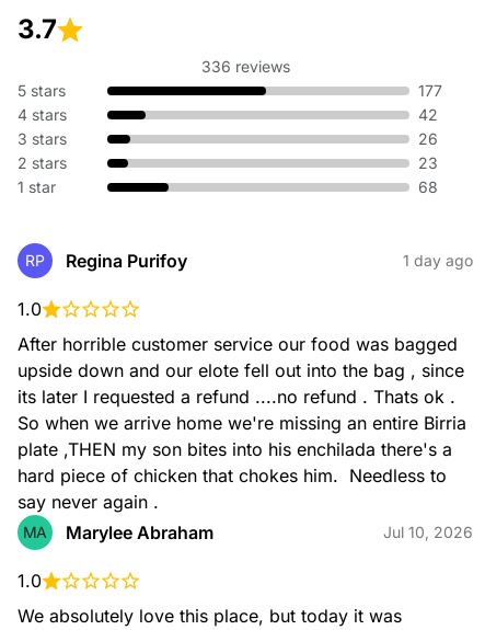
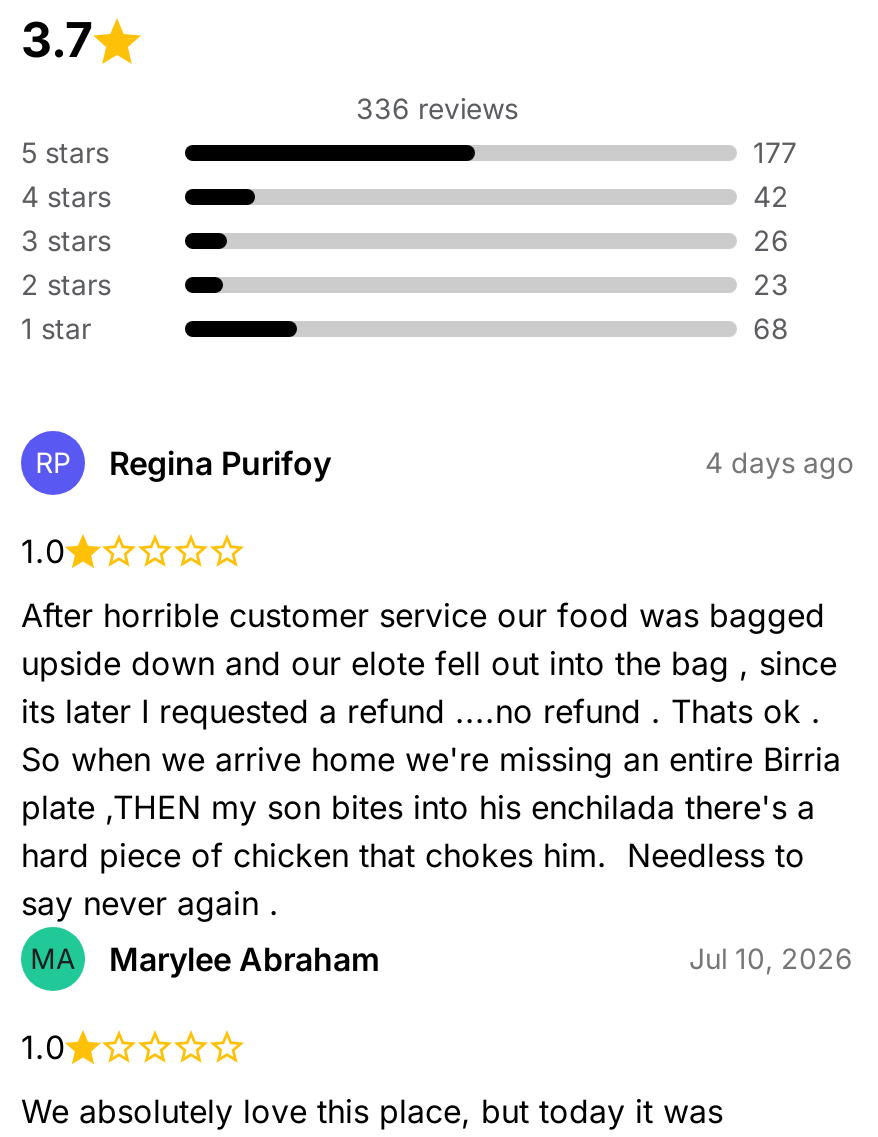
- 1 day ago
+ 4 days ago
